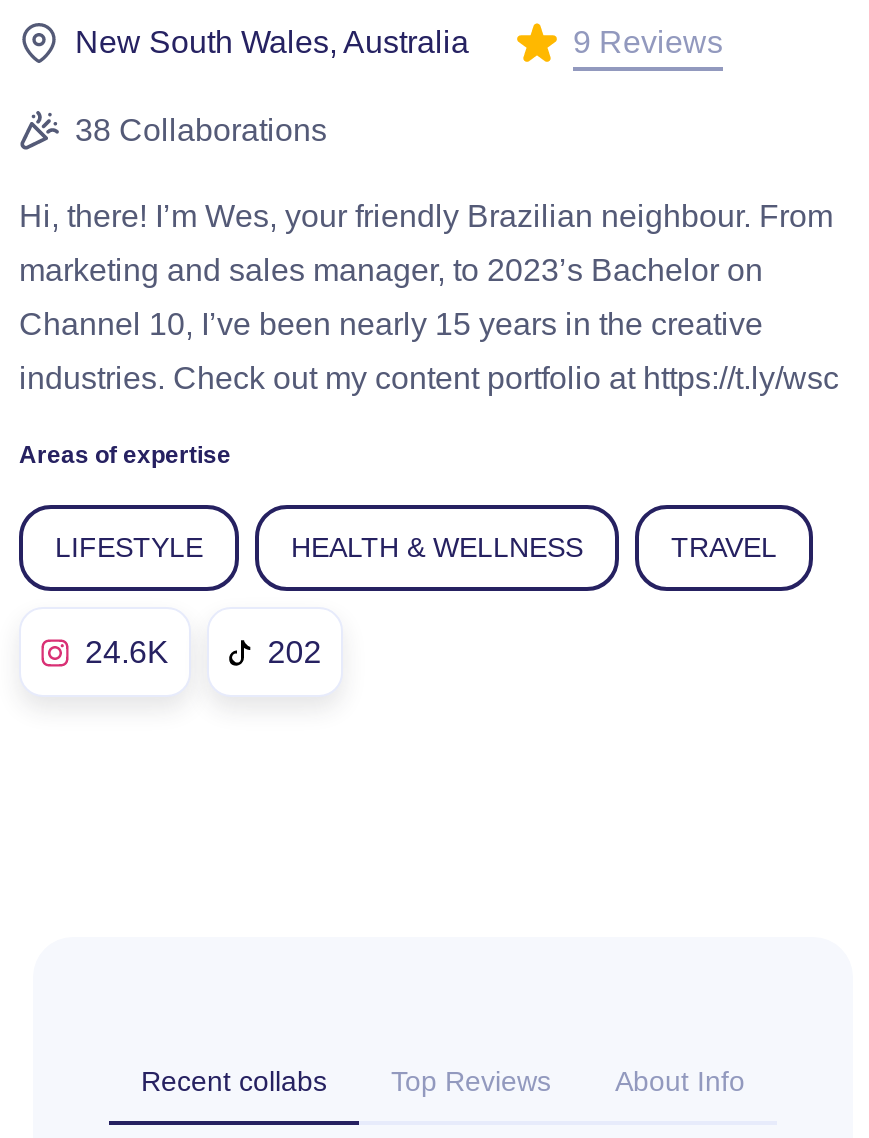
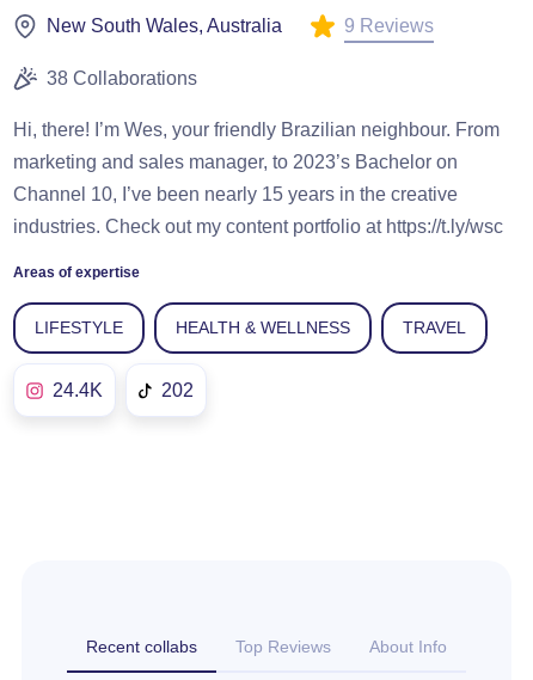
- 24.6K
+ 24.4K
